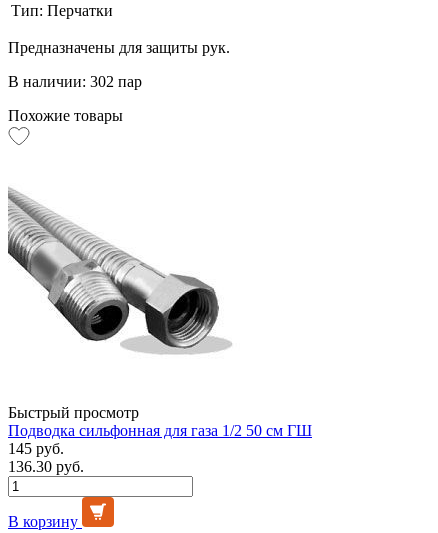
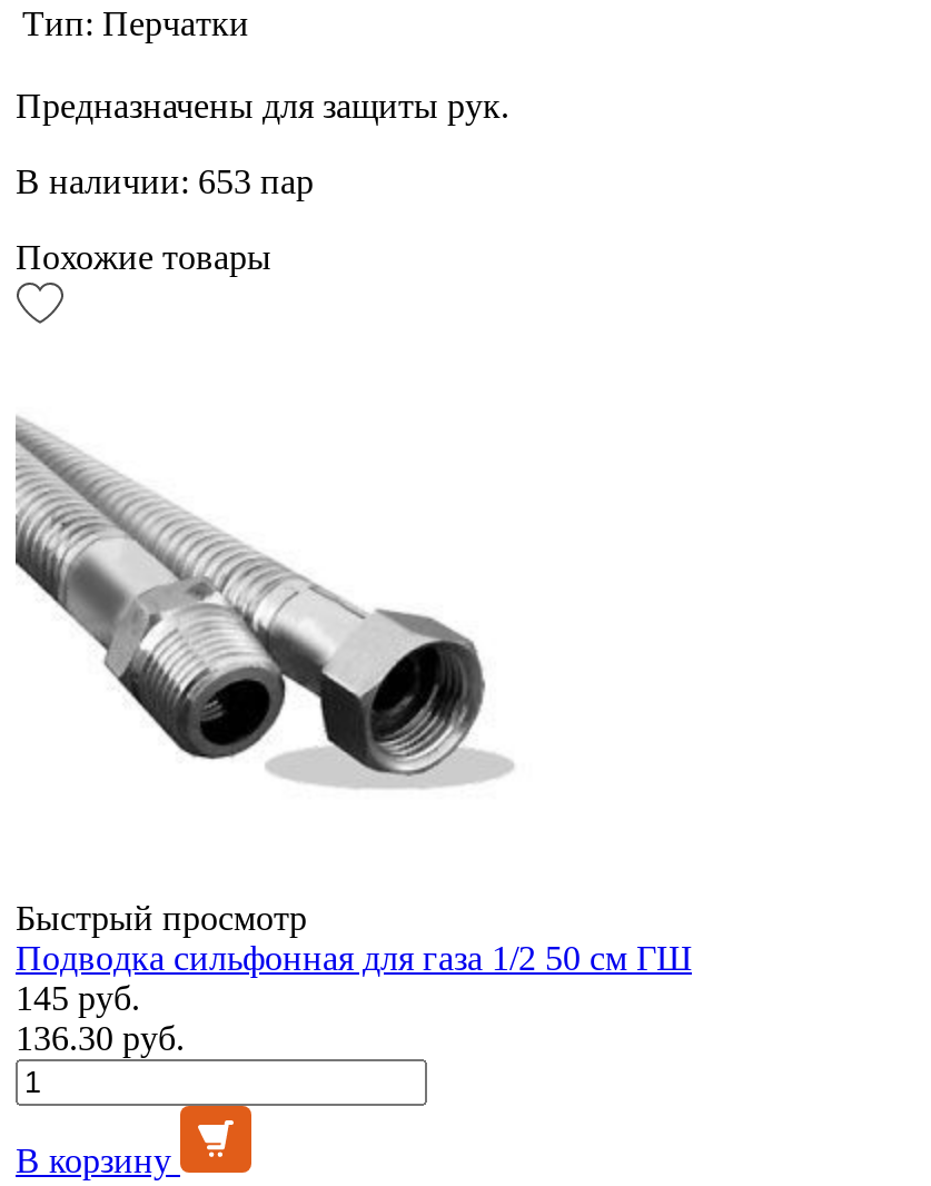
- В наличии: 302 пар
+ В наличии: 653 пар
